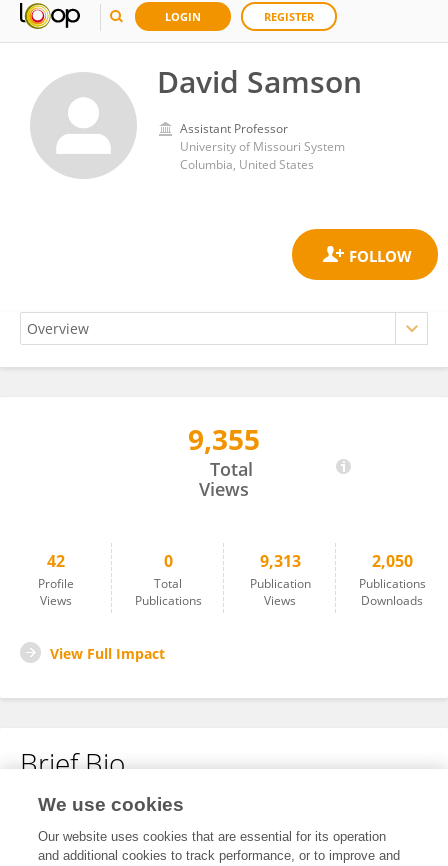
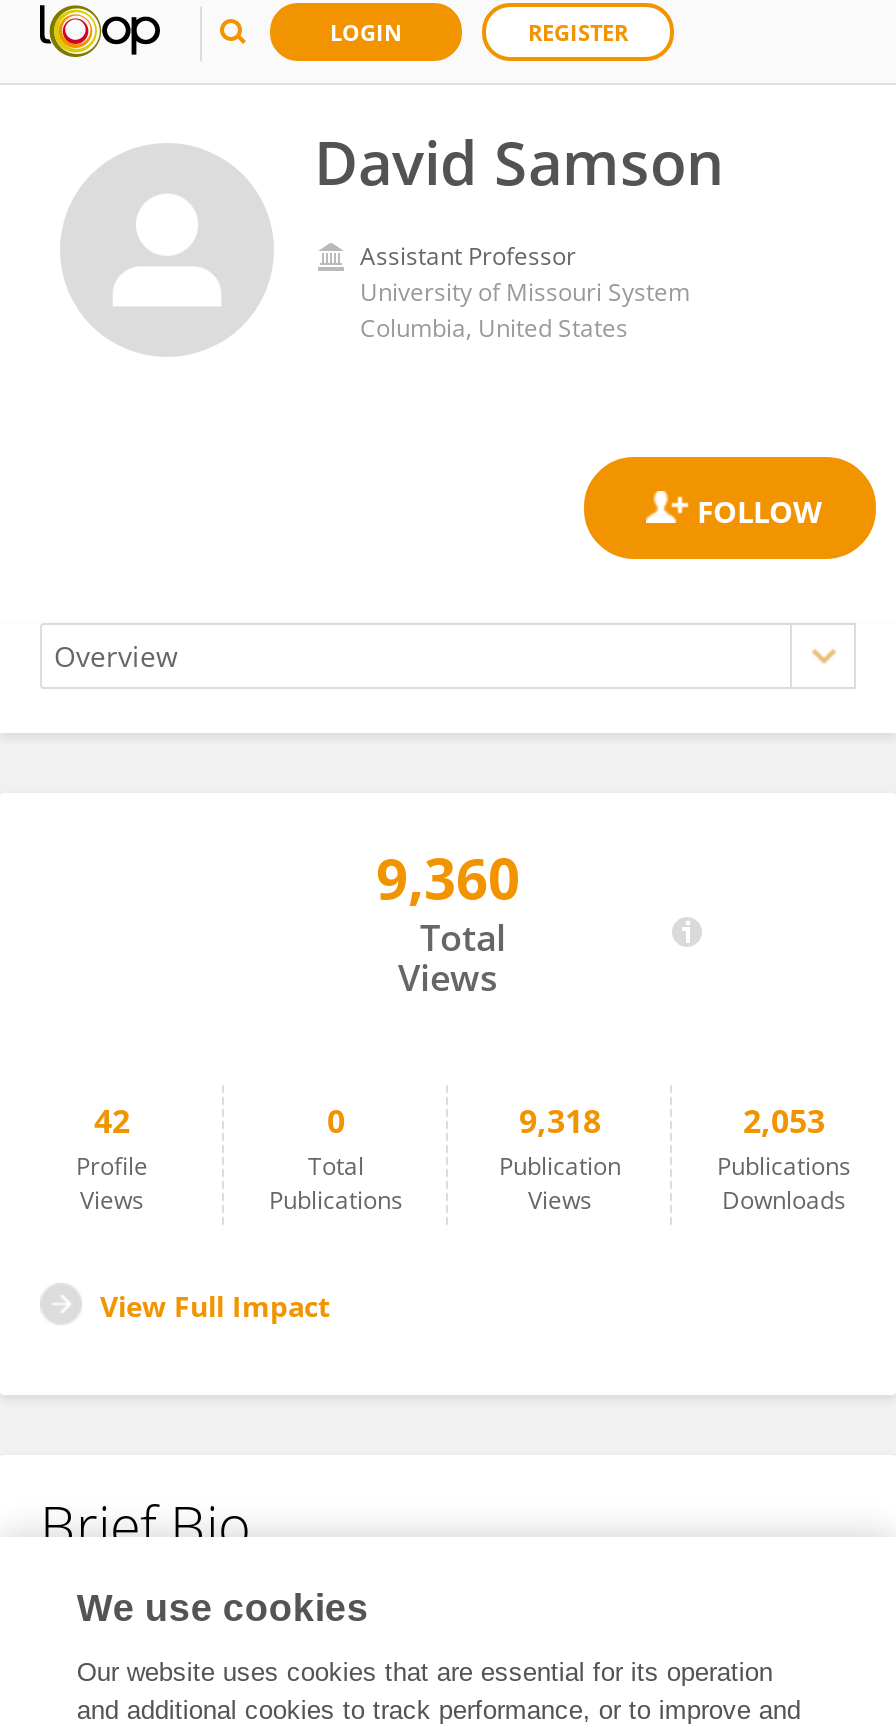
- 9,355
+ 9,360

- 9,313
+ 9,318

- 2,050
+ 2,053
